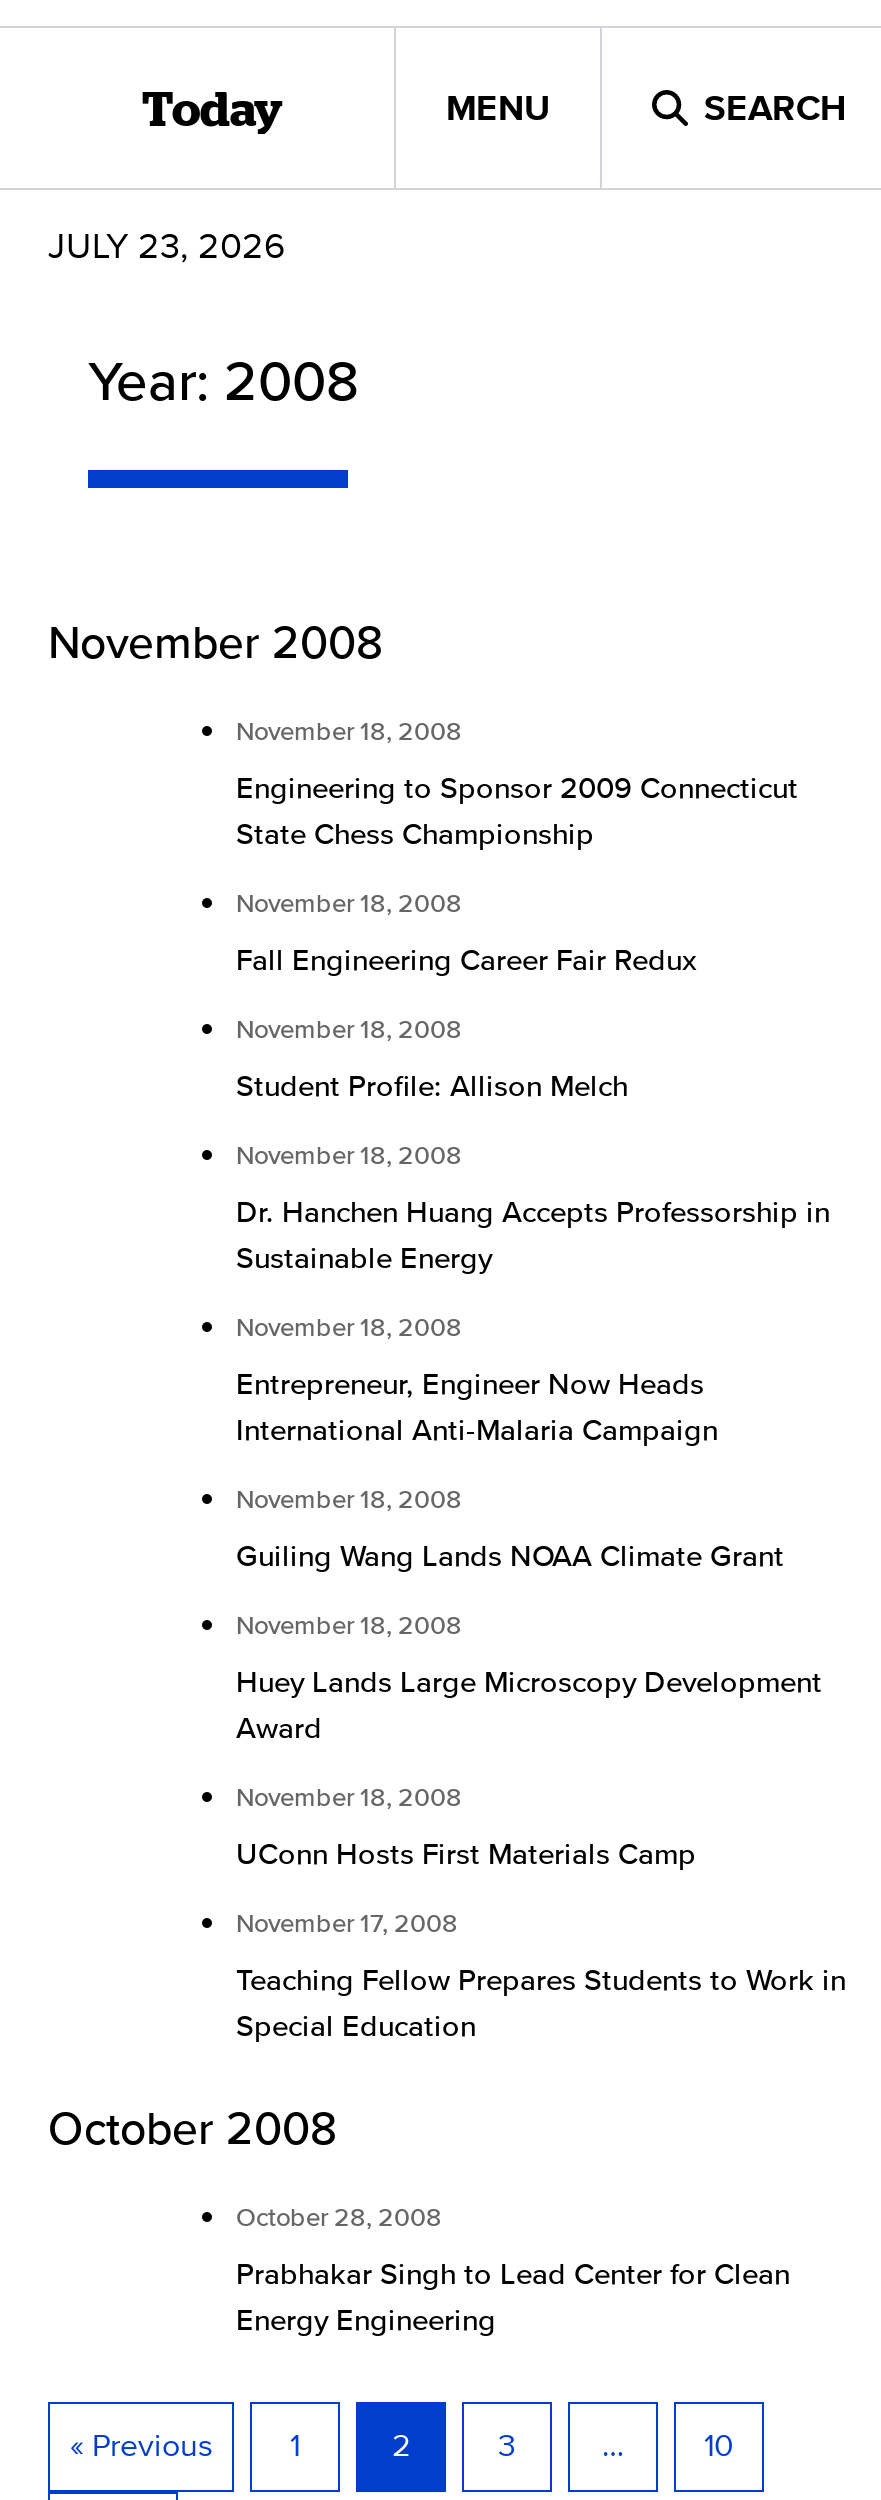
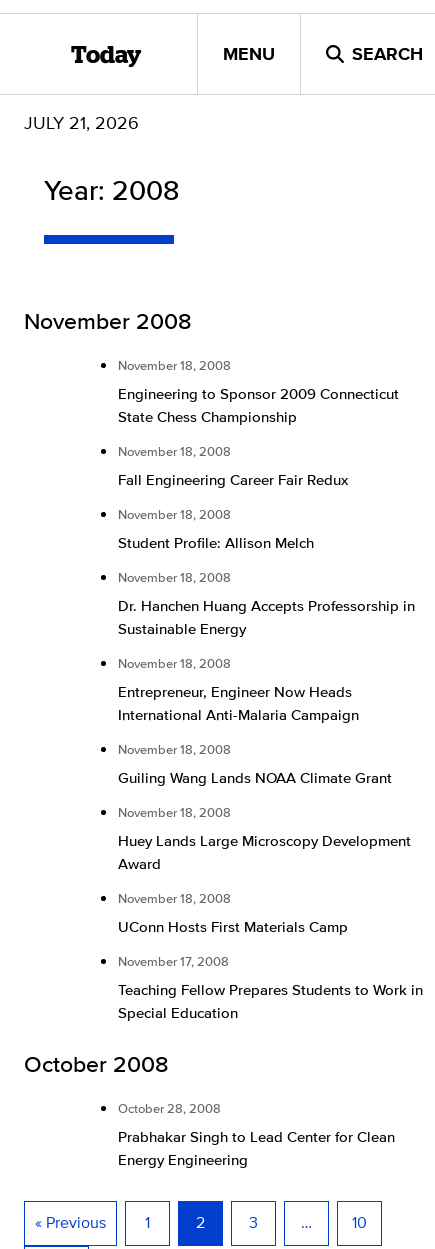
- JULY 23, 2026
+ JULY 21, 2026
